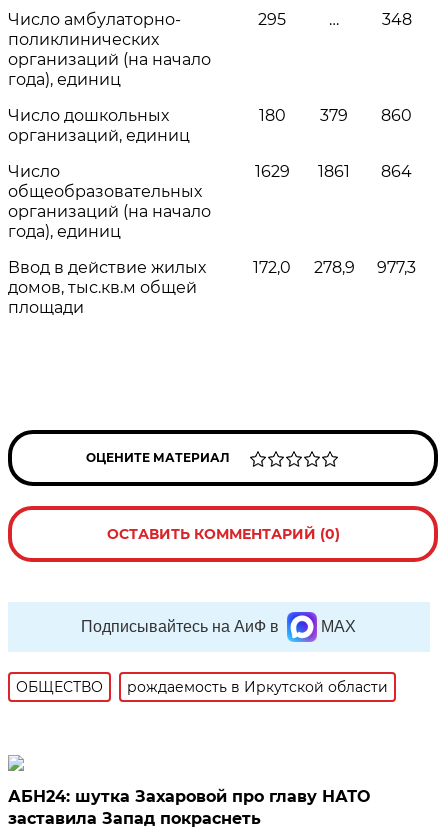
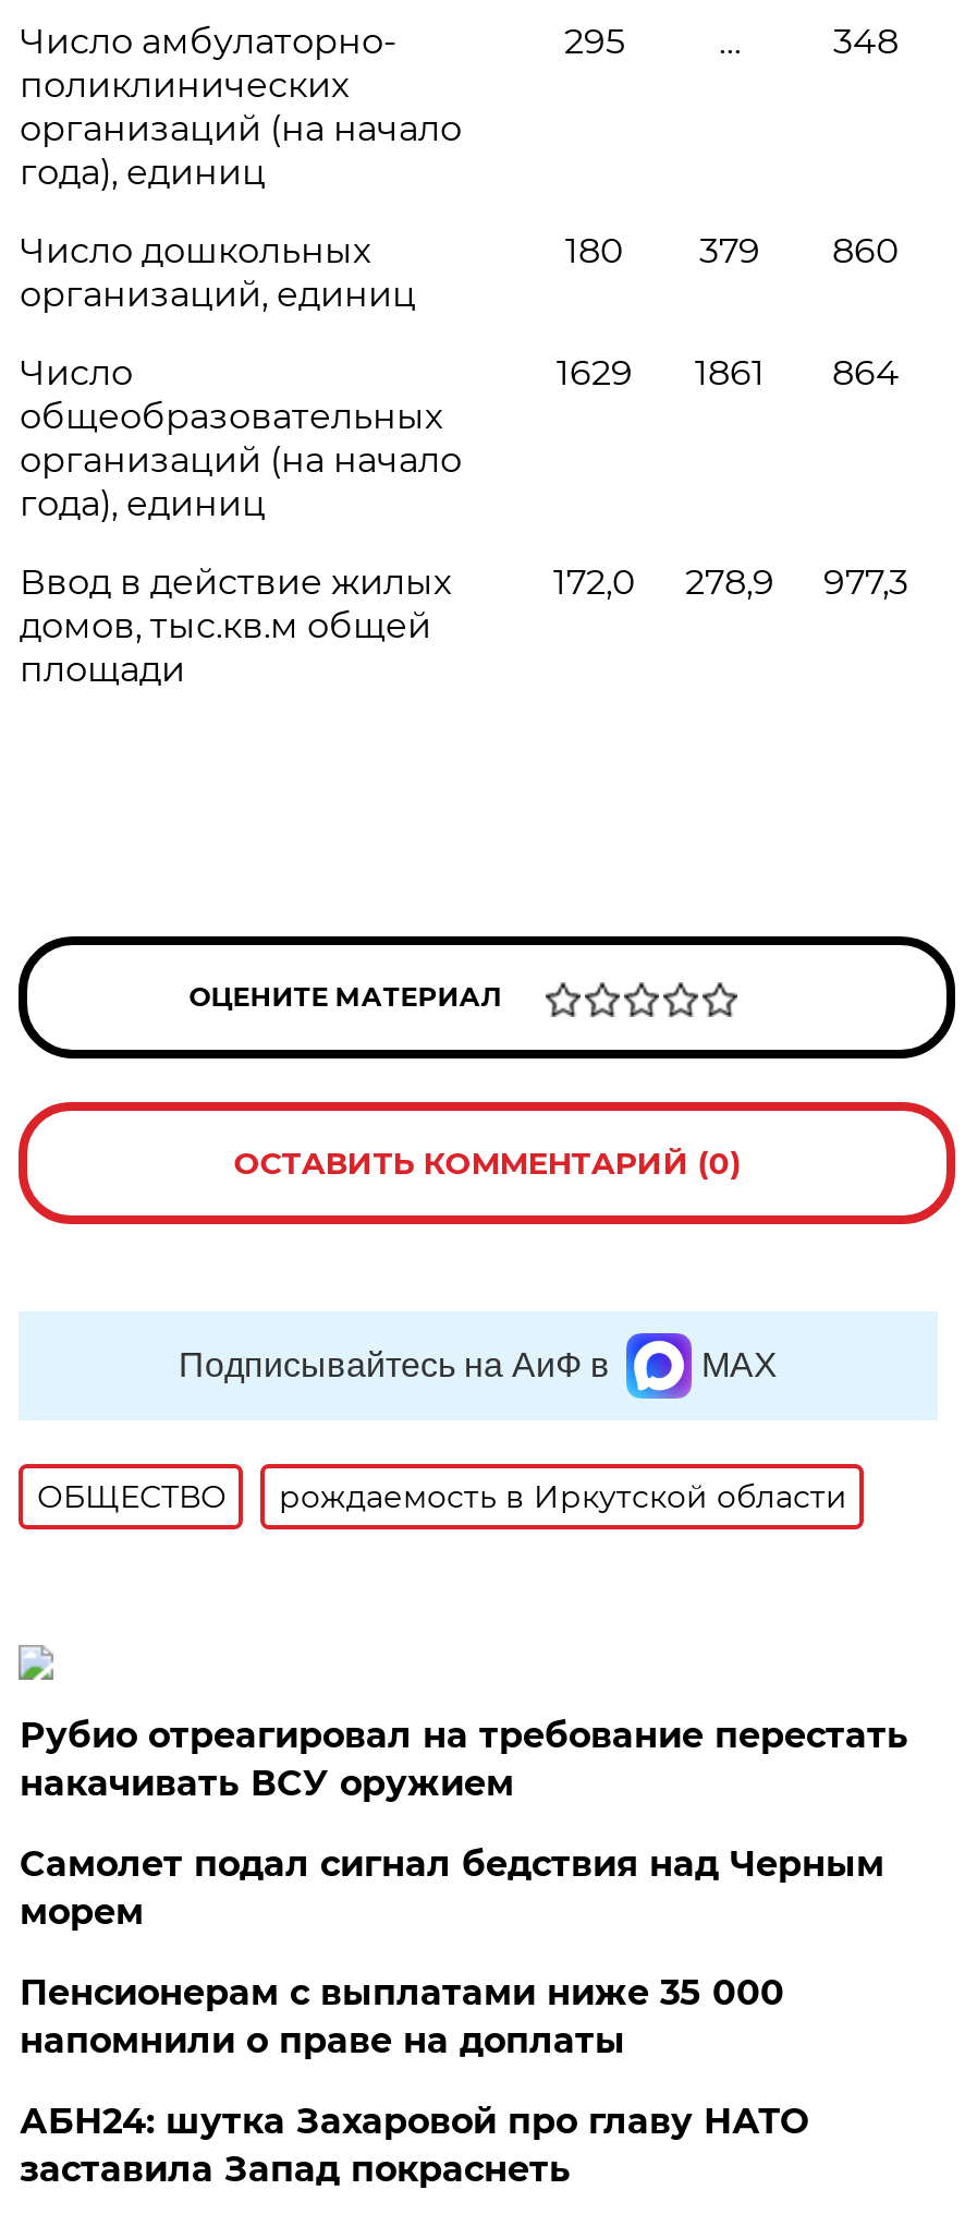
+ Рубио отреагировал на требование перестать
+ накачивать ВСУ оружием
+ Самолет подал сигнал бедствия над Черным
+ морем
+ Пенсионерам с выплатами ниже 35 000
+ напомнили о праве на доплаты
